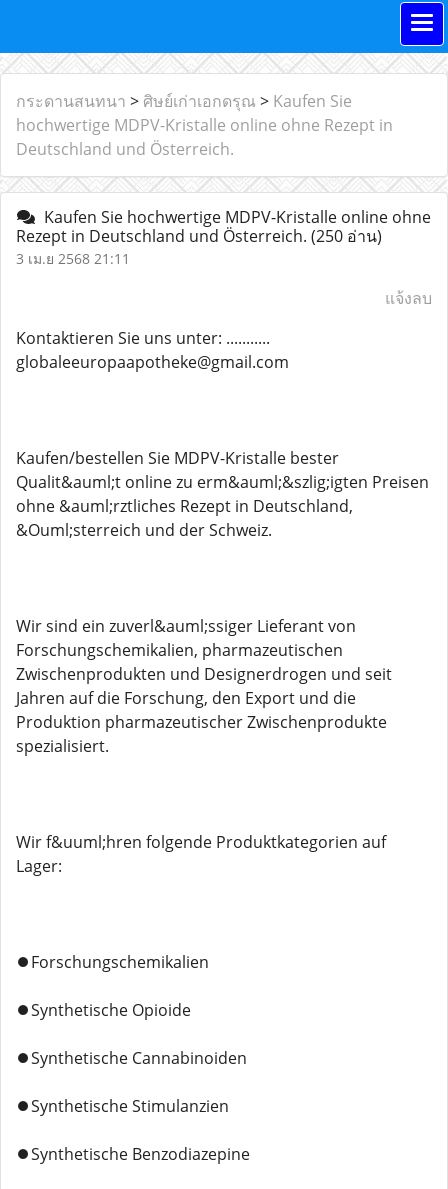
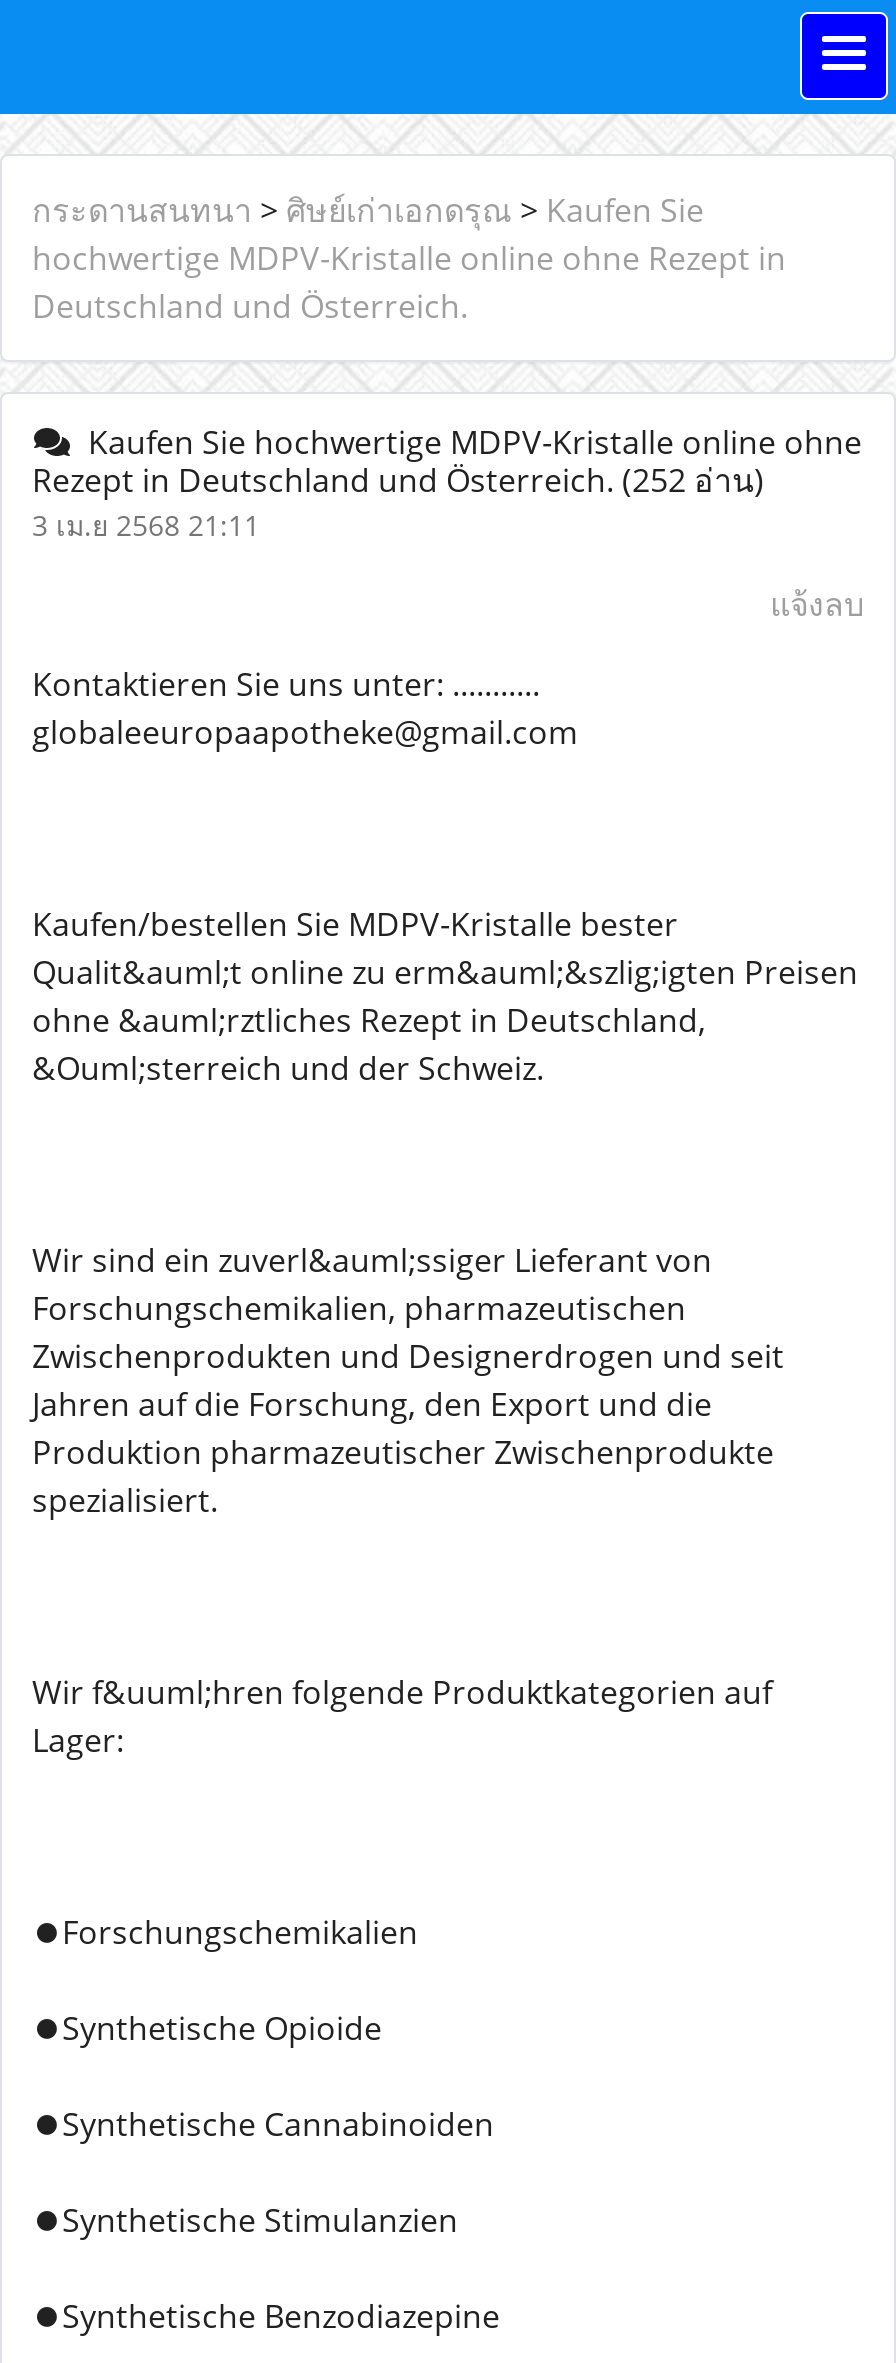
- Rezept in Deutschland und Österreich. (250 อ่าน)
+ Rezept in Deutschland und Österreich. (252 อ่าน)
